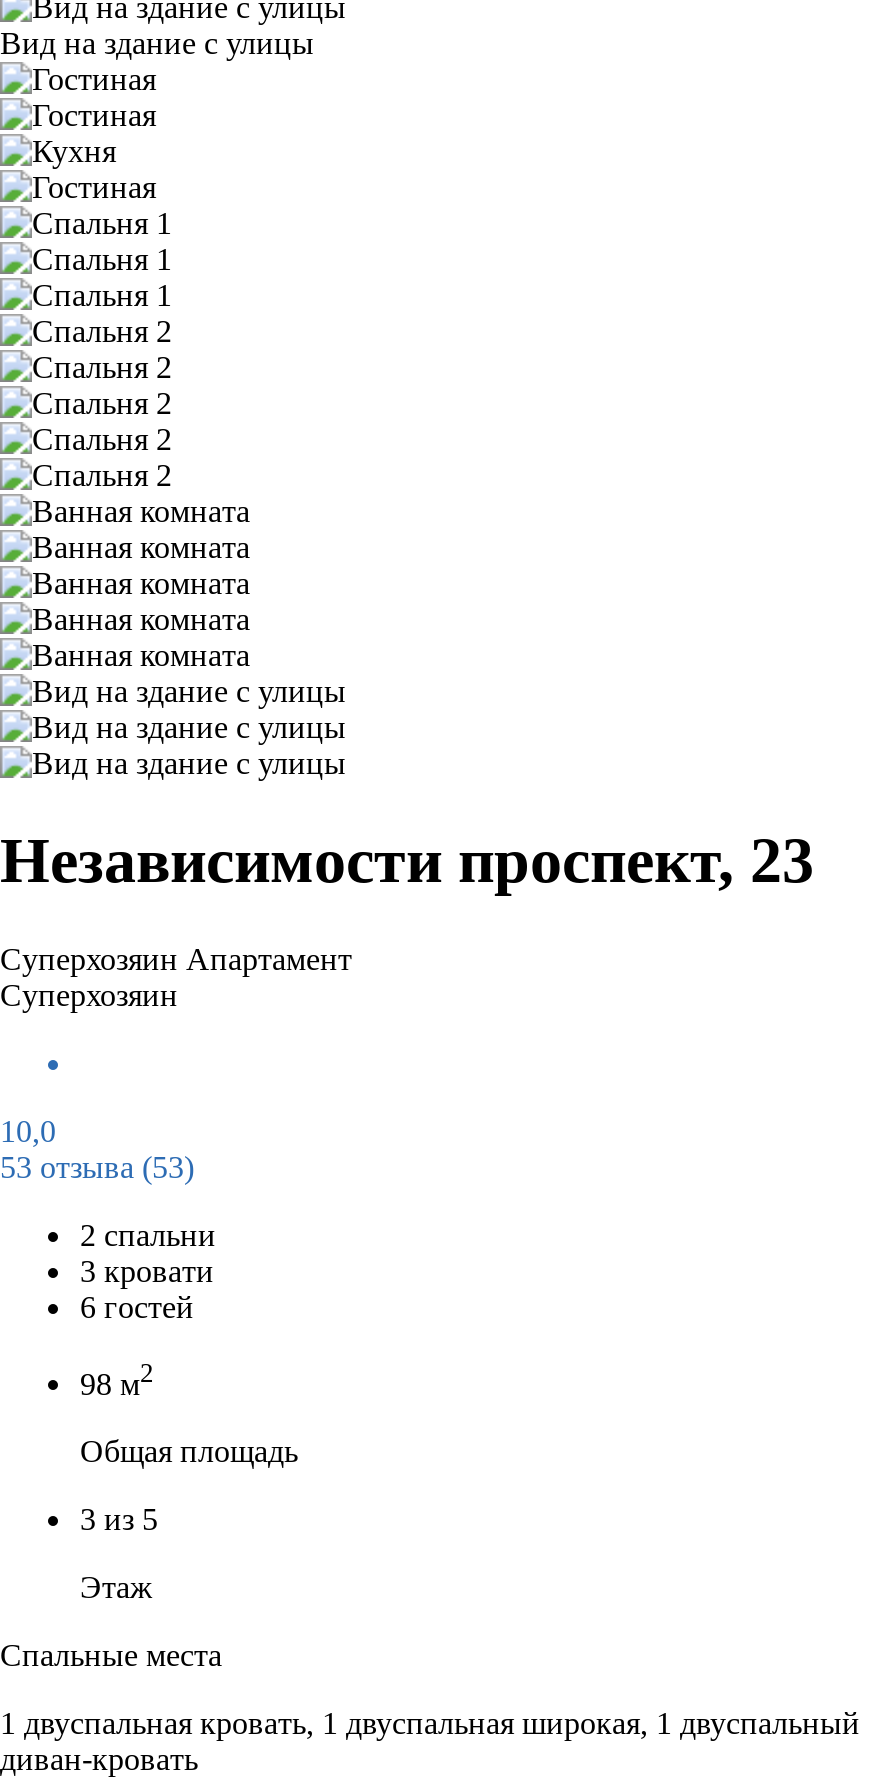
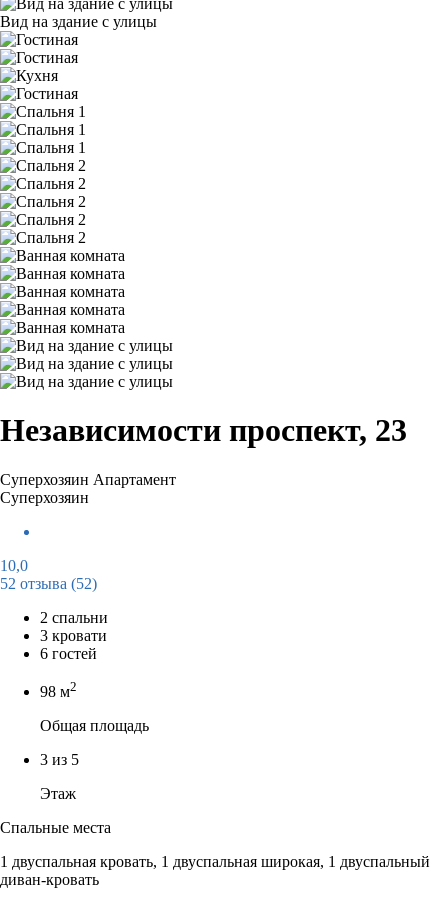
- 53 отзыва (53)
+ 52 отзыва (52)
